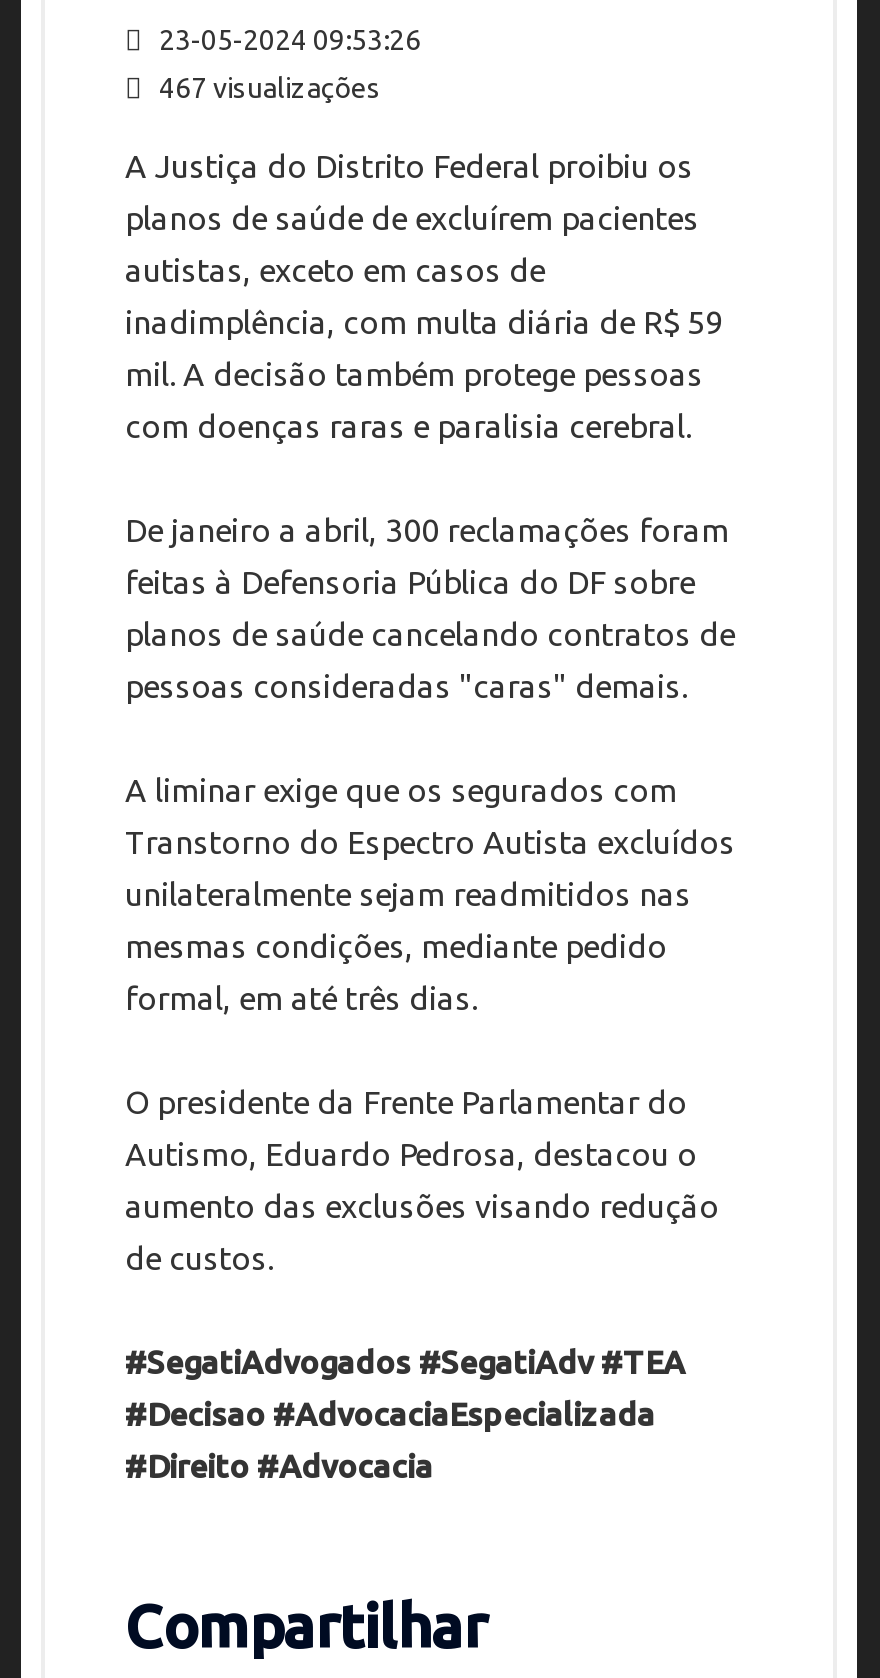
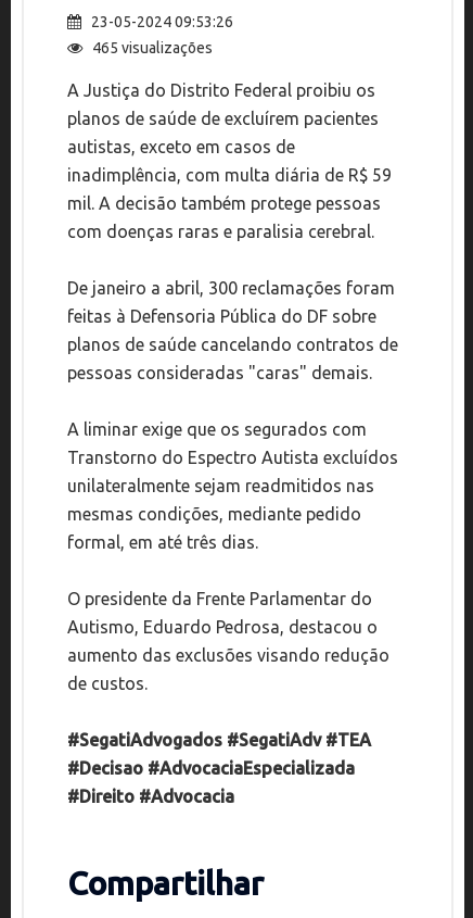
- 467 visualizações
+ 465 visualizações
